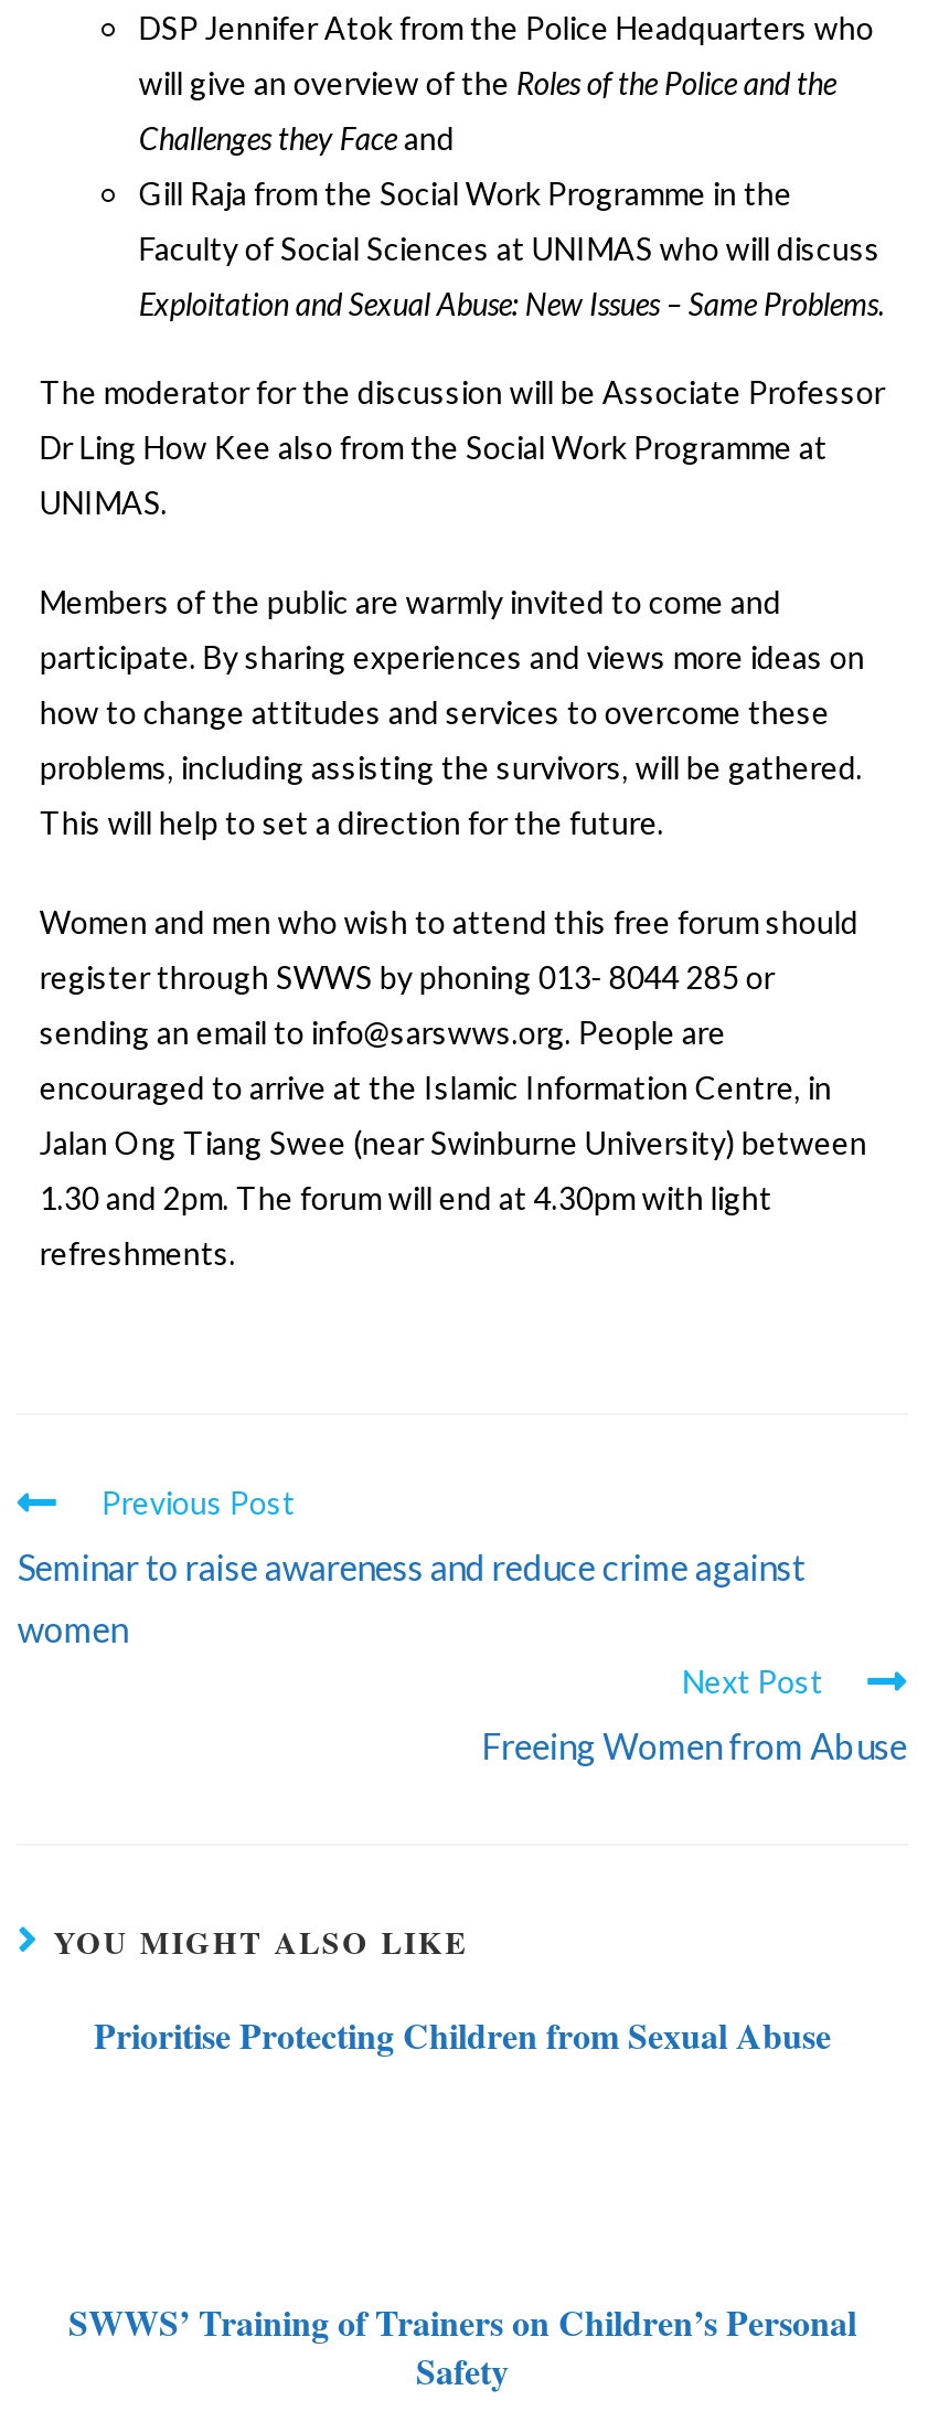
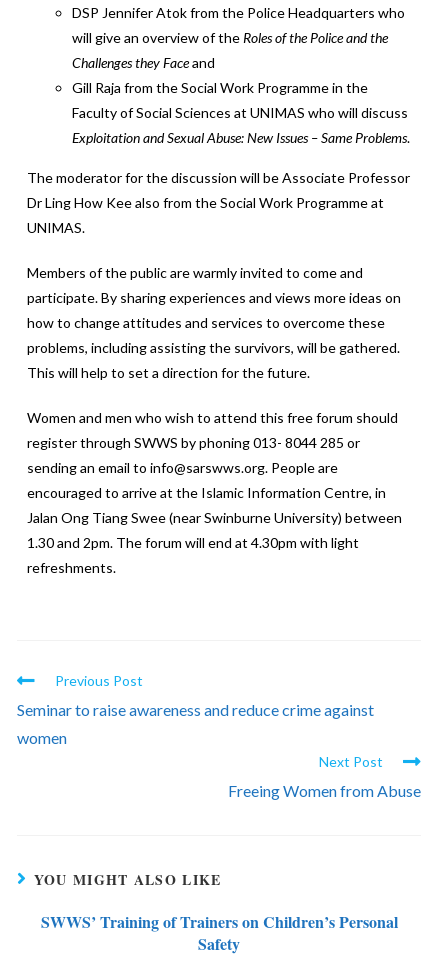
- Prioritise Protecting Children from Sexual Abuse
